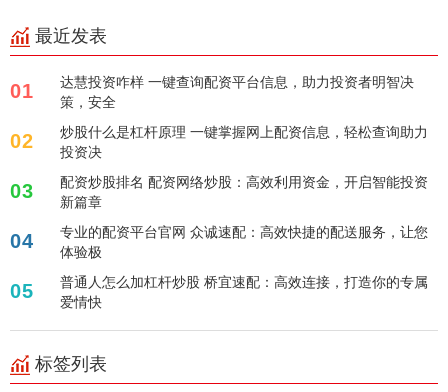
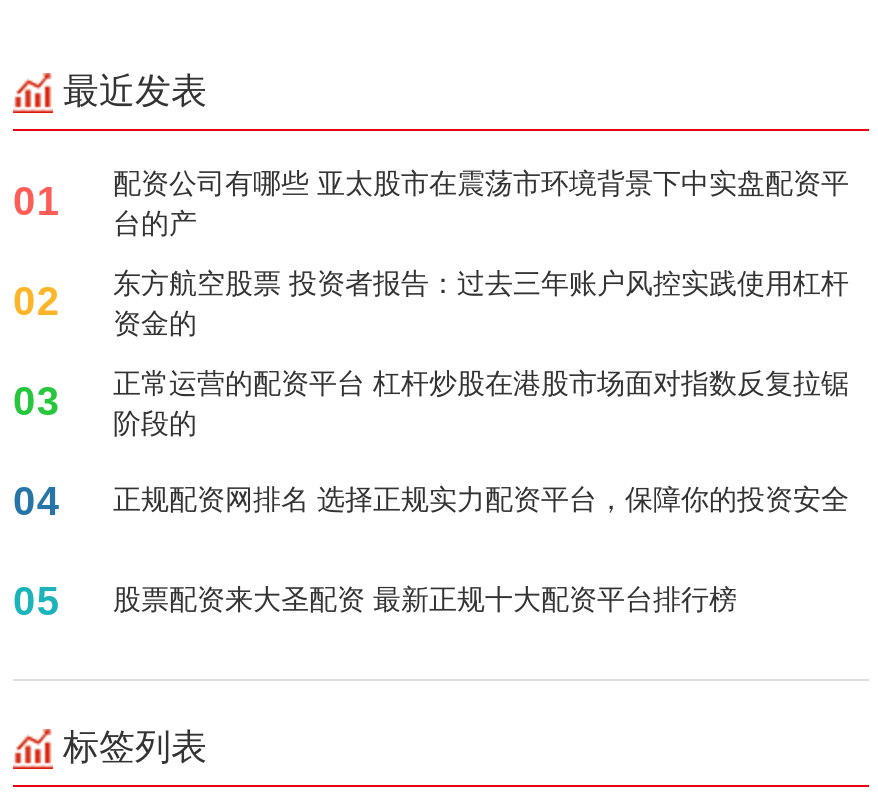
- 达慧投资咋样 一键查询配资平台信息，助力投资者明智决
- 策，安全
+ 配资公司有哪些 亚太股市在震荡市环境背景下中实盘配资平
+ 台的产

- 炒股什么是杠杆原理 一键掌握网上配资信息，轻松查询助力
- 投资决
+ 东方航空股票 投资者报告：过去三年账户风控实践使用杠杆
+ 资金的

- 配资炒股排名 配资网络炒股：高效利用资金，开启智能投资
- 新篇章
+ 正常运营的配资平台 杠杆炒股在港股市场面对指数反复拉锯
+ 阶段的

- 专业的配资平台官网 众诚速配：高效快捷的配送服务，让您
- 体验极
+ 正规配资网排名 选择正规实力配资平台，保障你的投资安全

- 普通人怎么加杠杆炒股 桥宜速配：高效连接，打造你的专属
- 爱情快
+ 股票配资来大圣配资 最新正规十大配资平台排行榜
